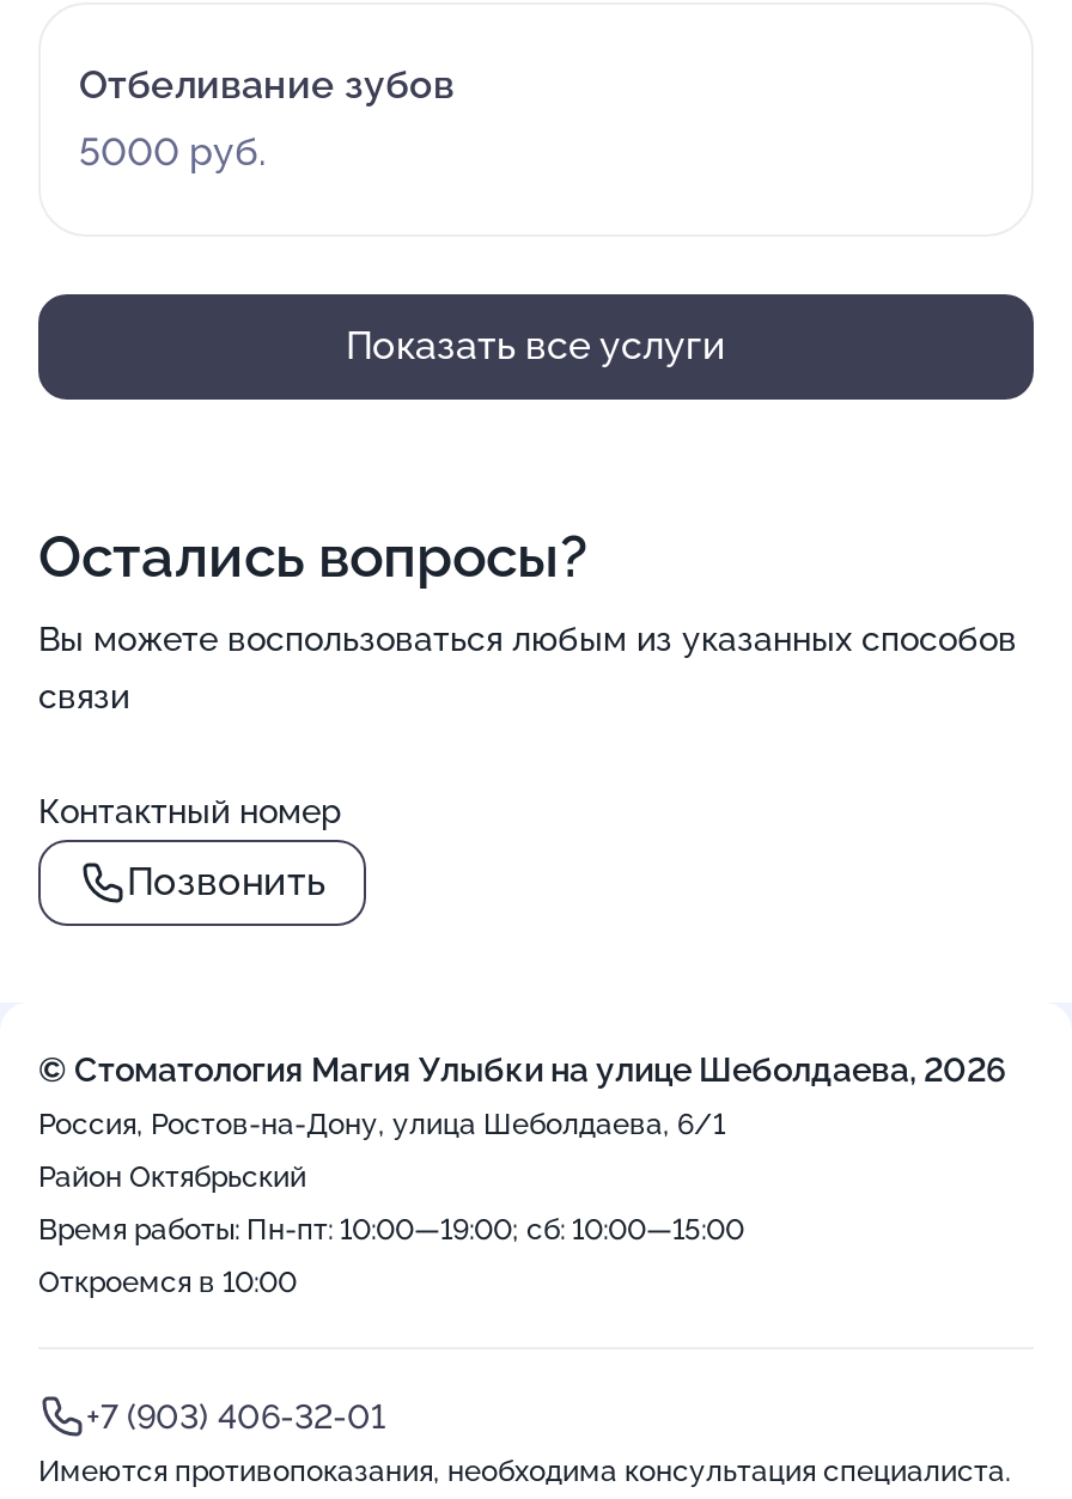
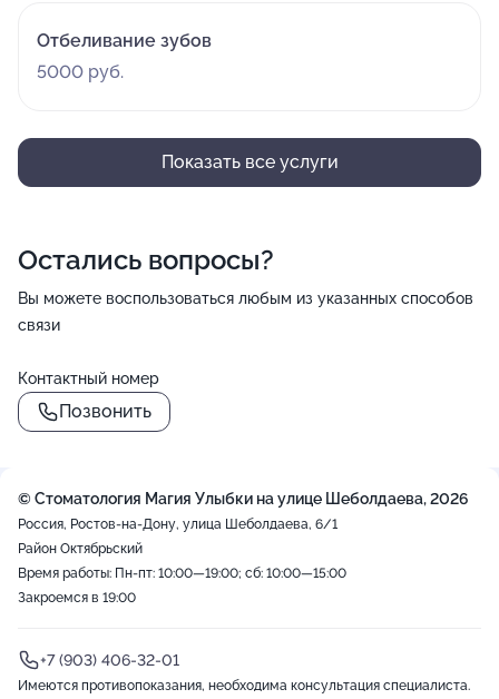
- Откроемся в 10:00
+ Закроемся в 19:00
